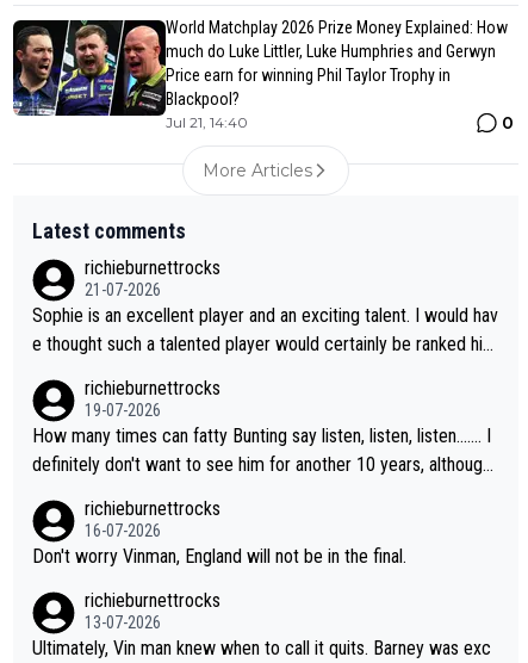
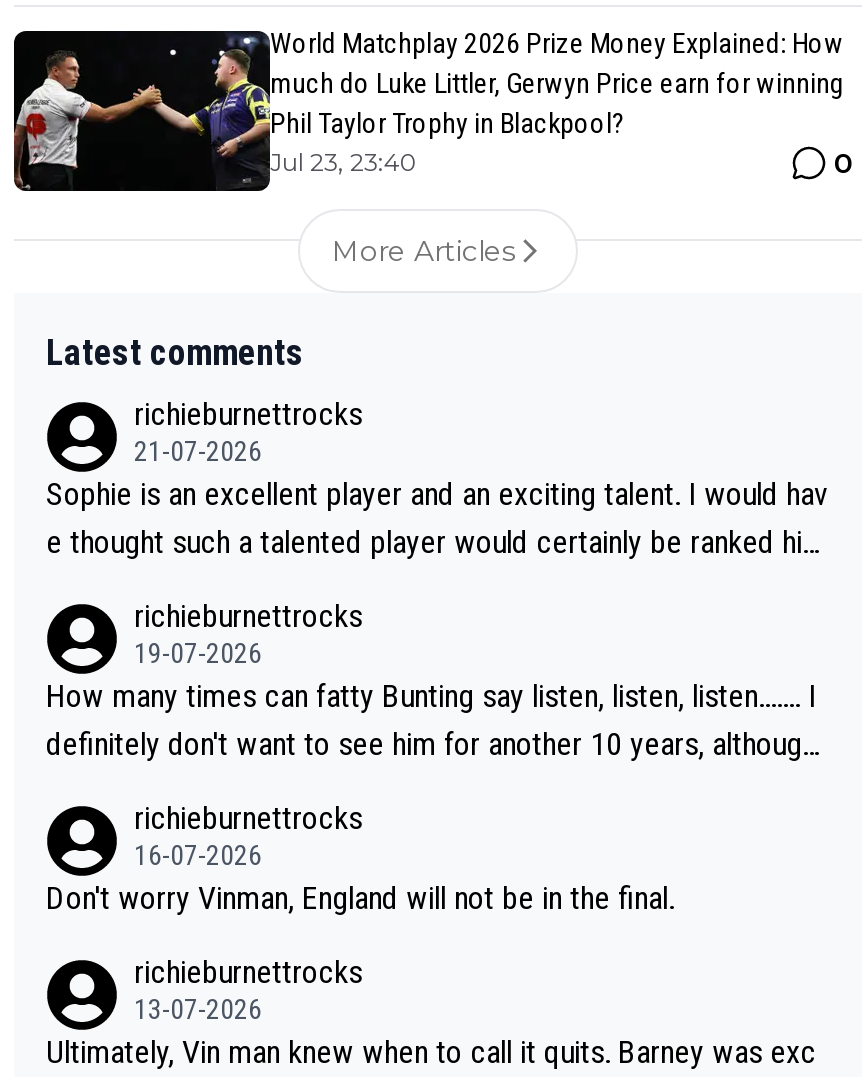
- [image]
- much do Luke Littler, Luke Humphries and Gerwyn
- Price earn for winning Phil Taylor Trophy in
- Blackpool?
- Jul 21, 14:40
+ [image]
+ much do Luke Littler, Gerwyn Price earn for winning
+ Phil Taylor Trophy in Blackpool?
+ Jul 23, 23:40
